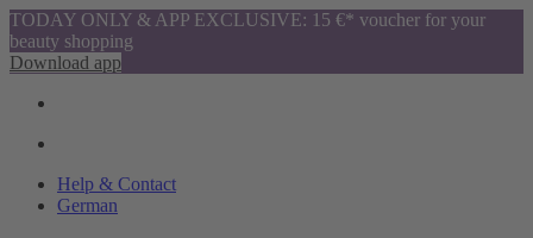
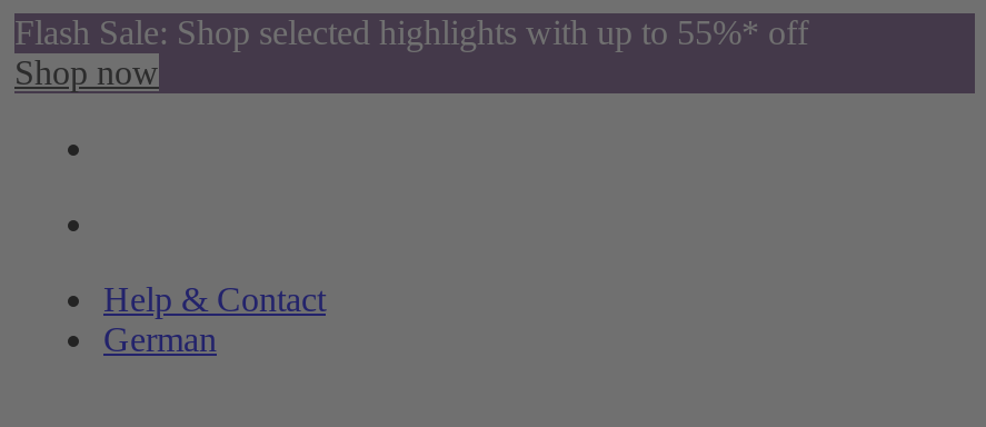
- TODAY ONLY & APP EXCLUSIVE: 15 €* voucher for your
- beauty shopping
- Download app
+ Flash Sale: Shop selected highlights with up to 55%* off
+ Shop now
